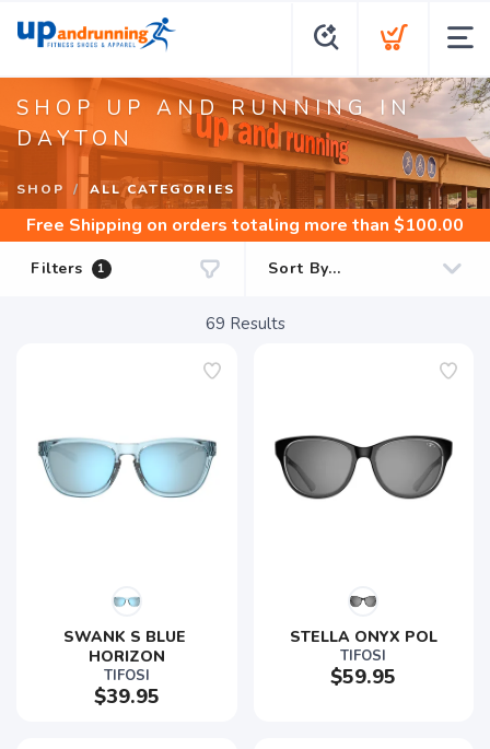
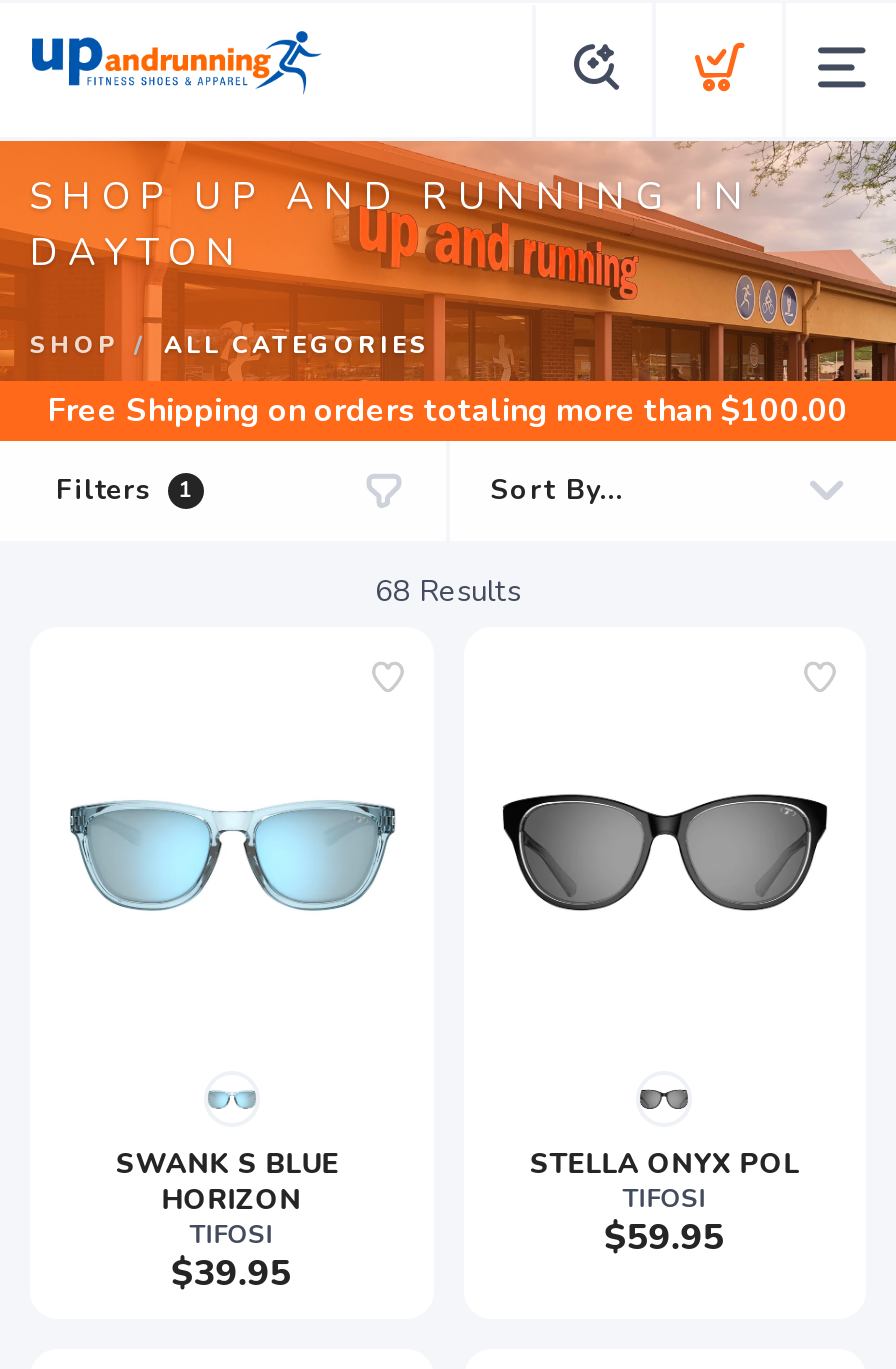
- 69 Results
+ 68 Results
